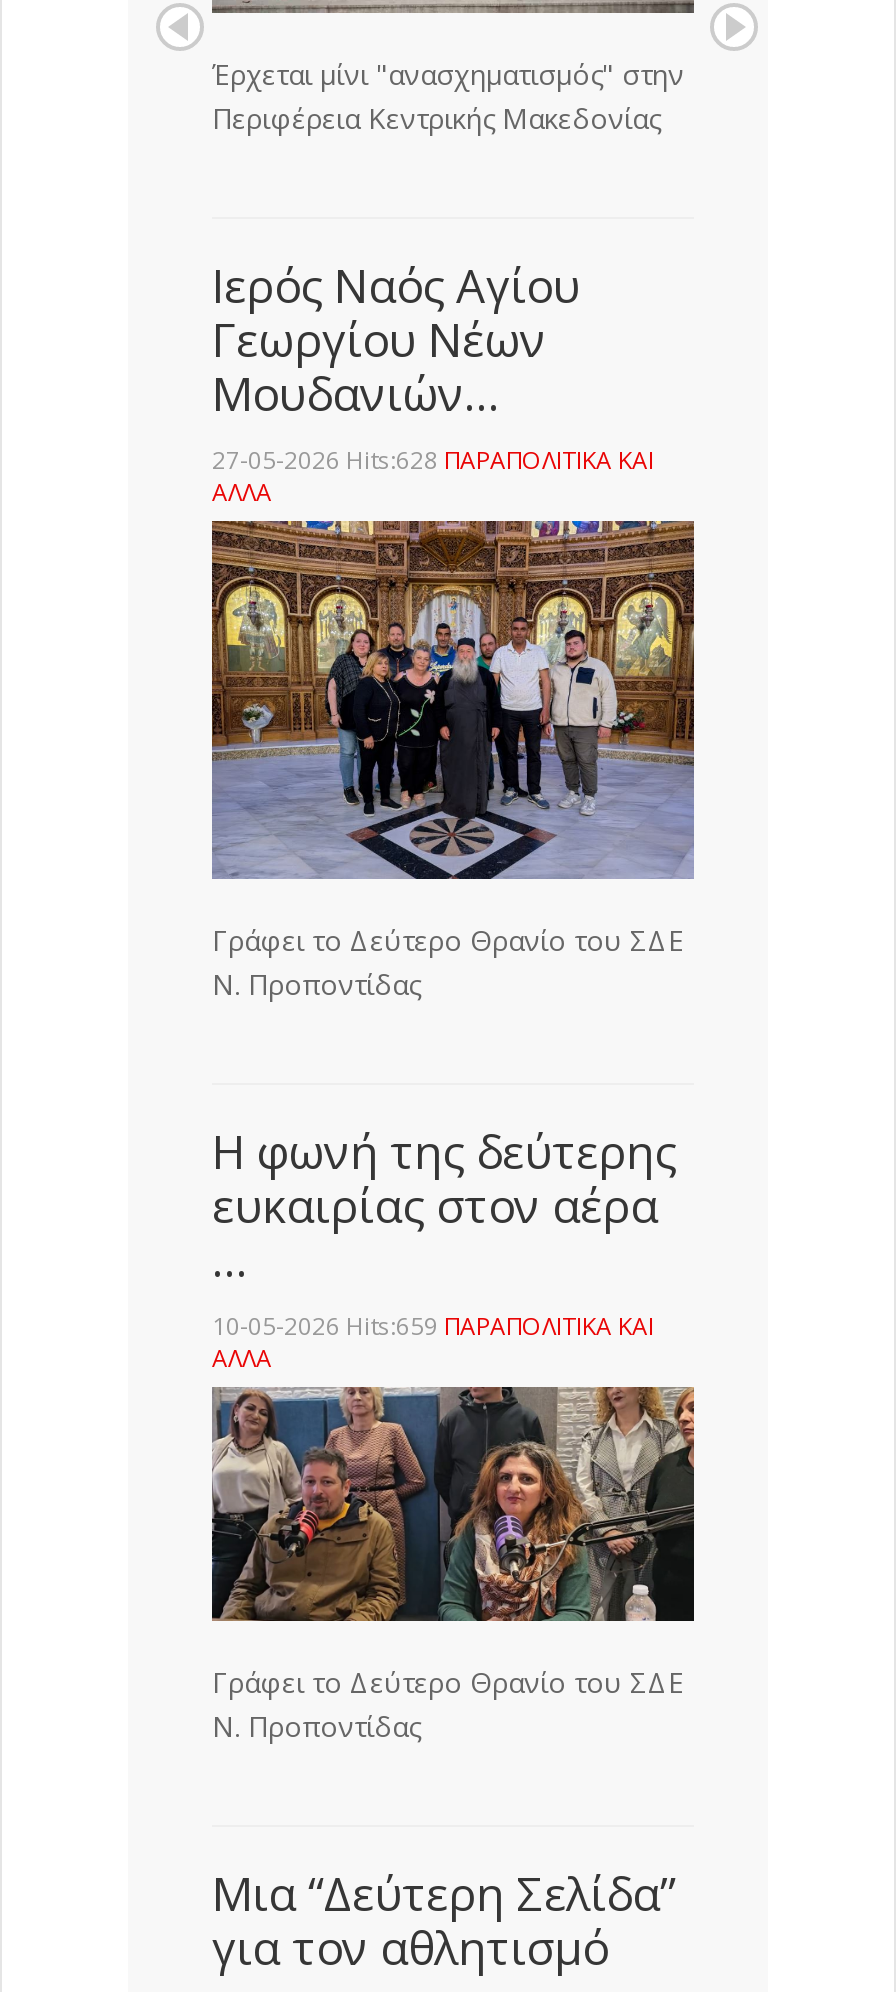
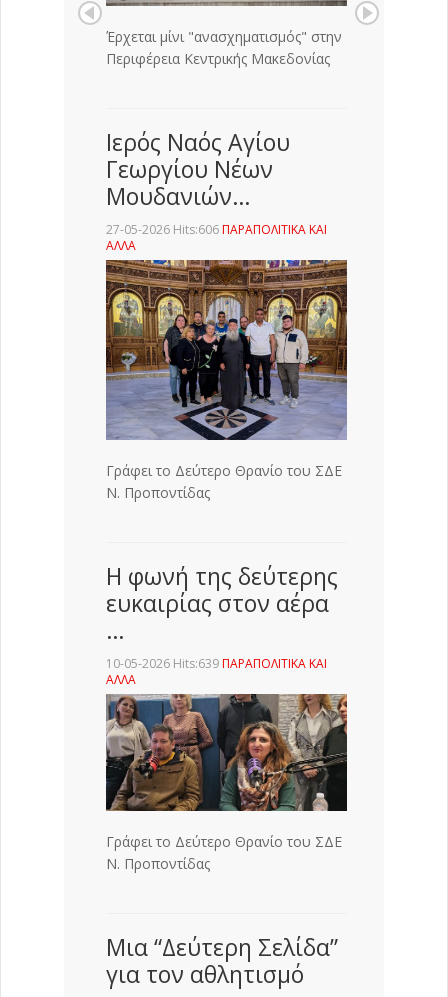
- 27-05-2026 Hits:628 ΠΑΡΑΠΟΛΙΤΙΚΑ ΚΑΙ
+ 27-05-2026 Hits:606 ΠΑΡΑΠΟΛΙΤΙΚΑ ΚΑΙ

- 10-05-2026 Hits:659 ΠΑΡΑΠΟΛΙΤΙΚΑ ΚΑΙ
+ 10-05-2026 Hits:639 ΠΑΡΑΠΟΛΙΤΙΚΑ ΚΑΙ
